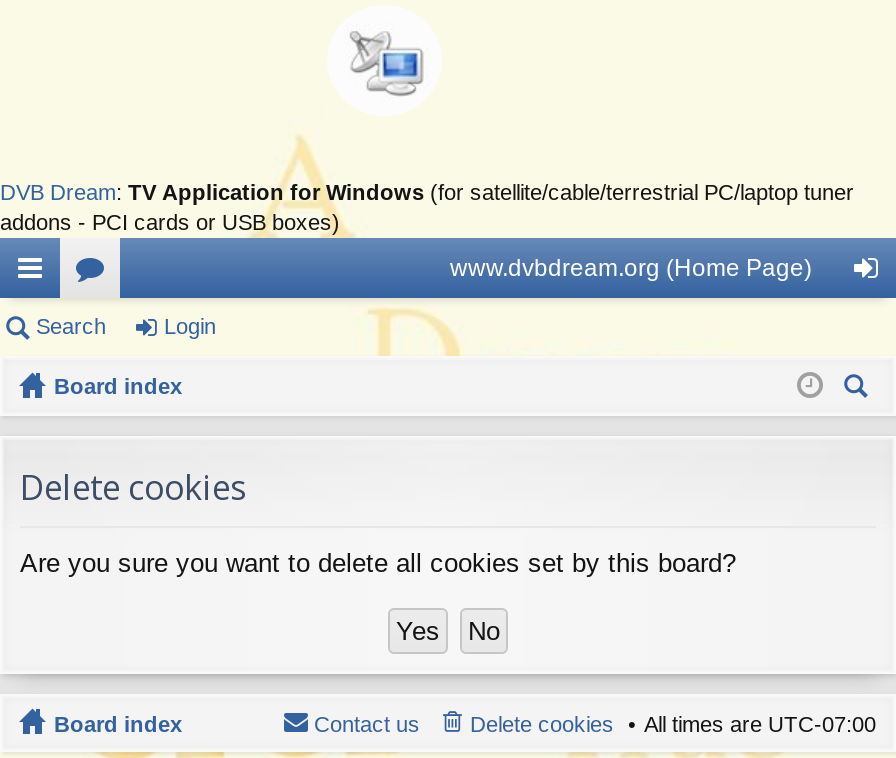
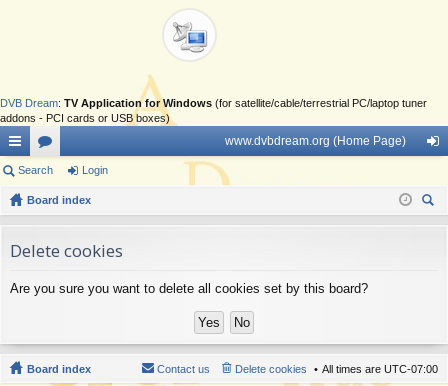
- [image]
+ [image]
